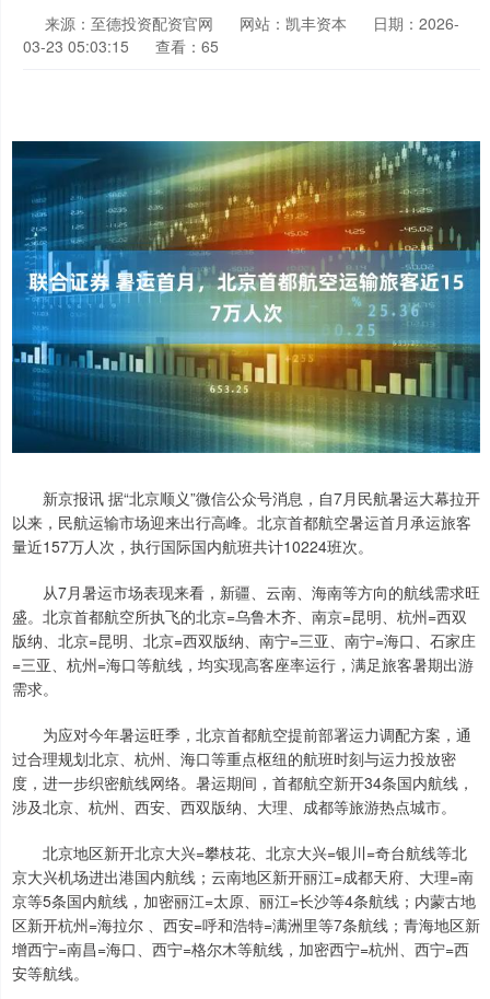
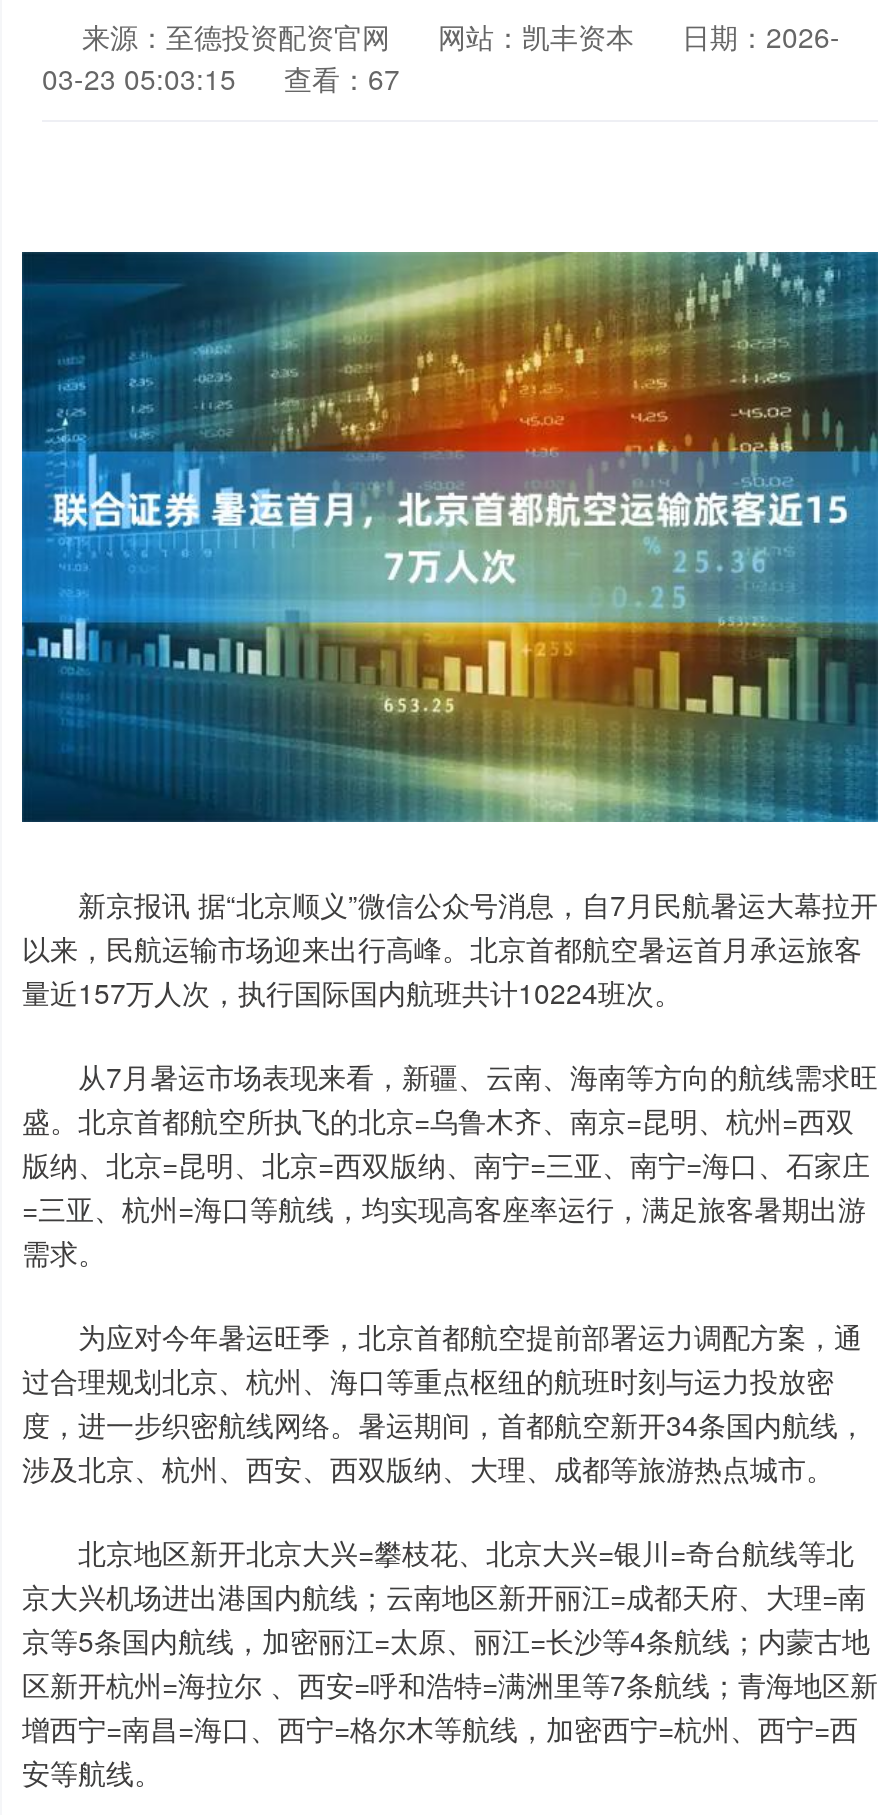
- 03-23 05:03:15 查看：65
+ 03-23 05:03:15 查看：67
